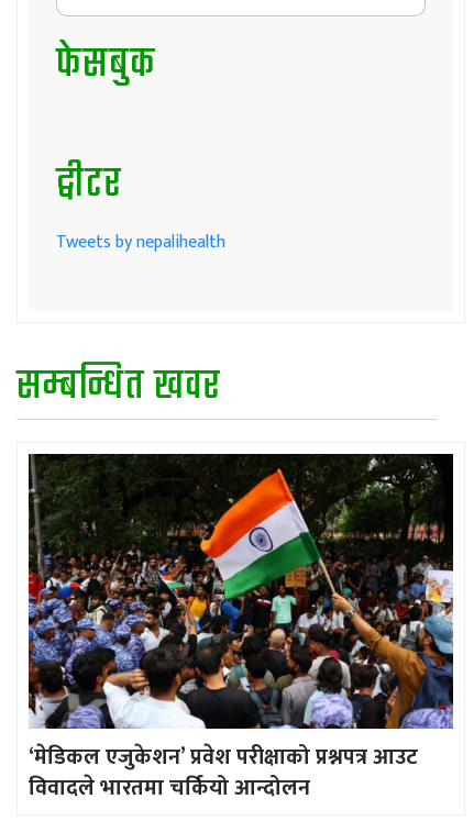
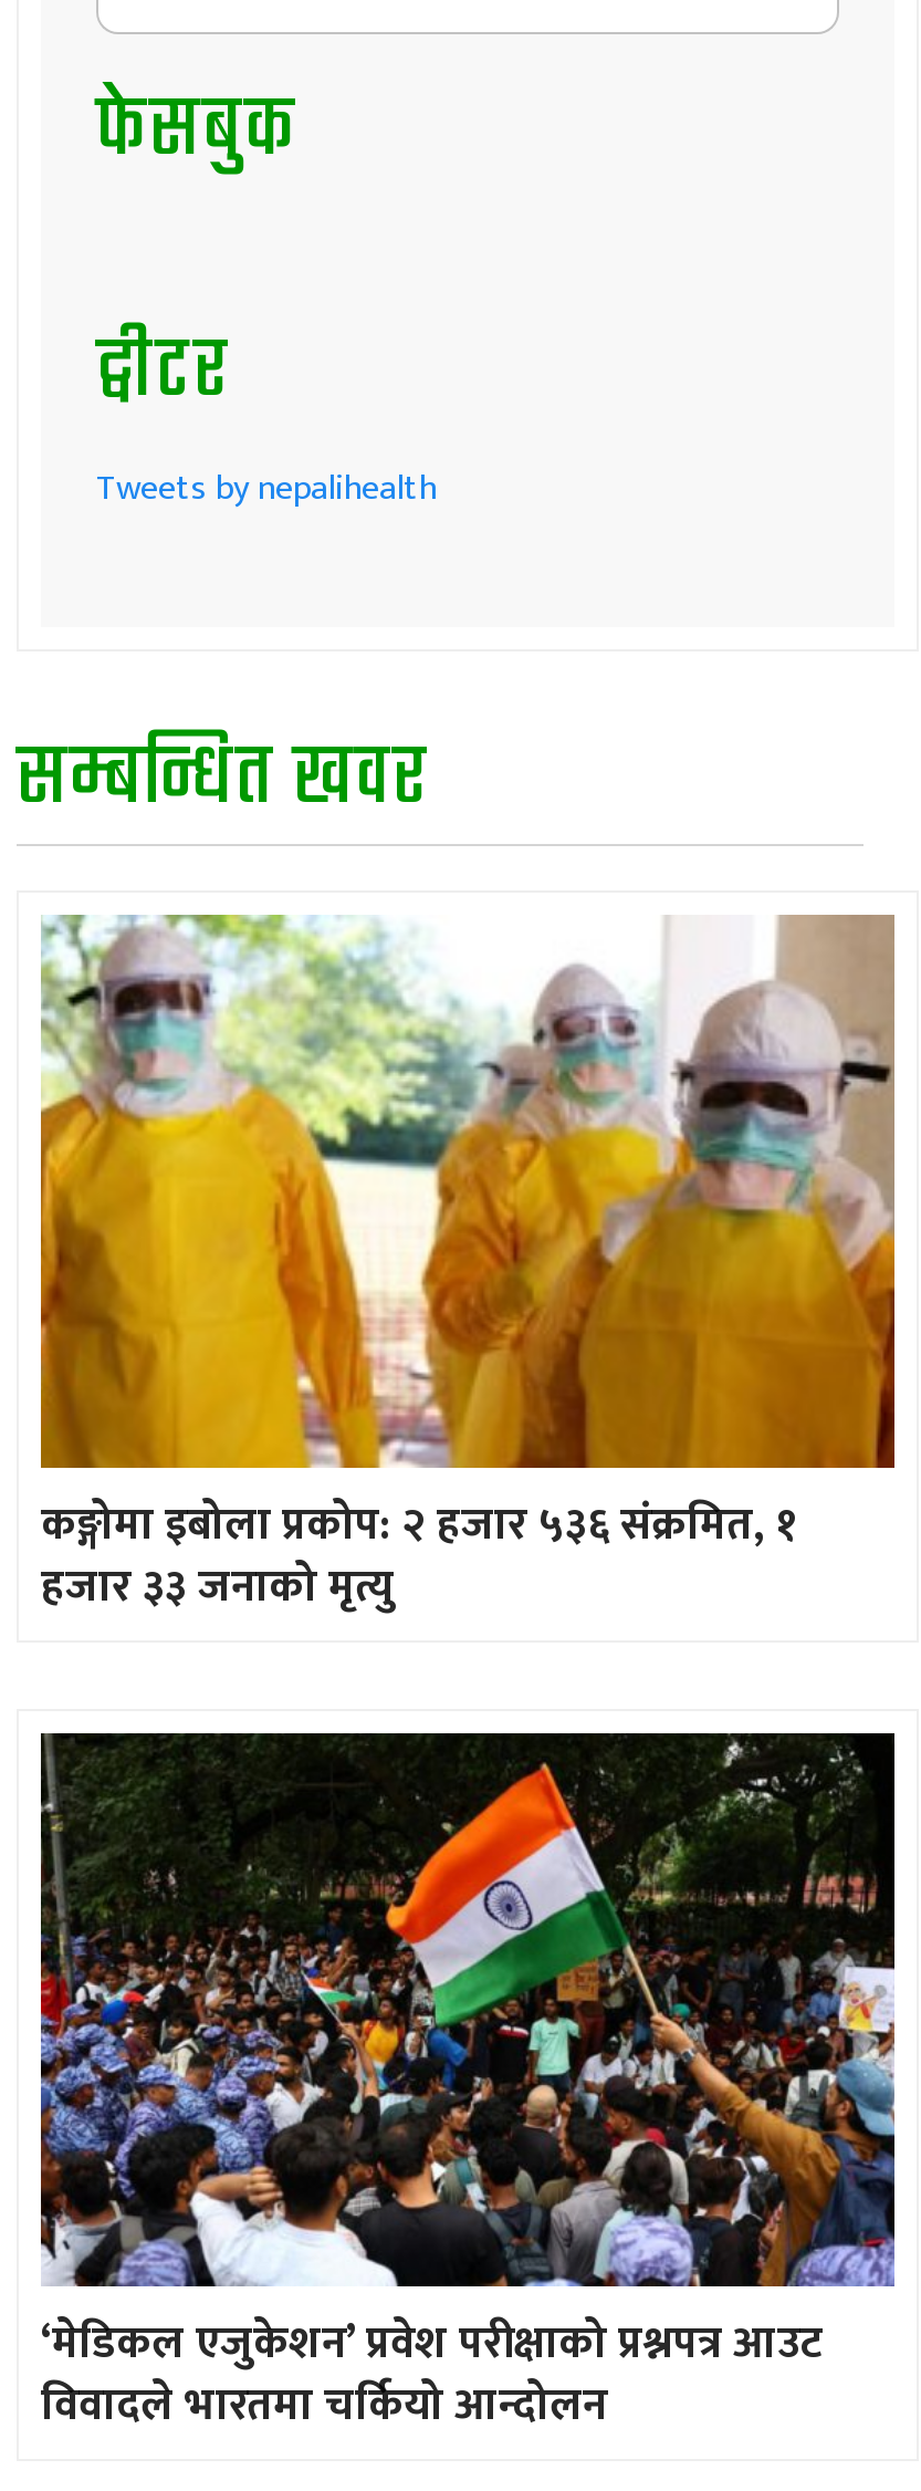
+ [image]
+ कङ्गोमा इबोला प्रकोप: २ हजार ५३६ संक्रमित, १
+ हजार ३३ जनाको मृत्यु
